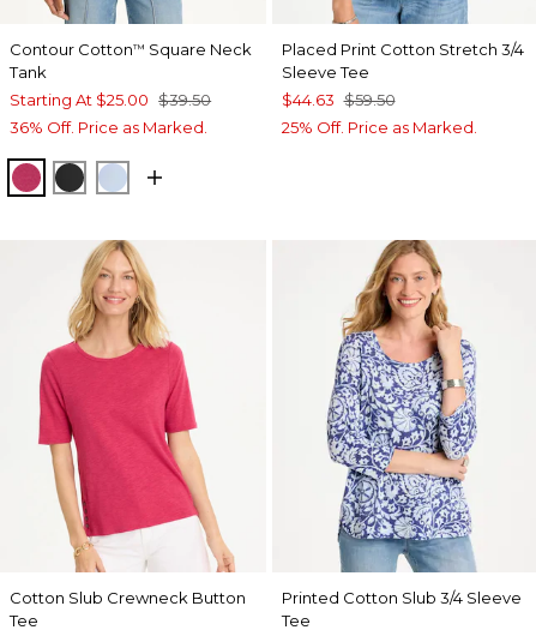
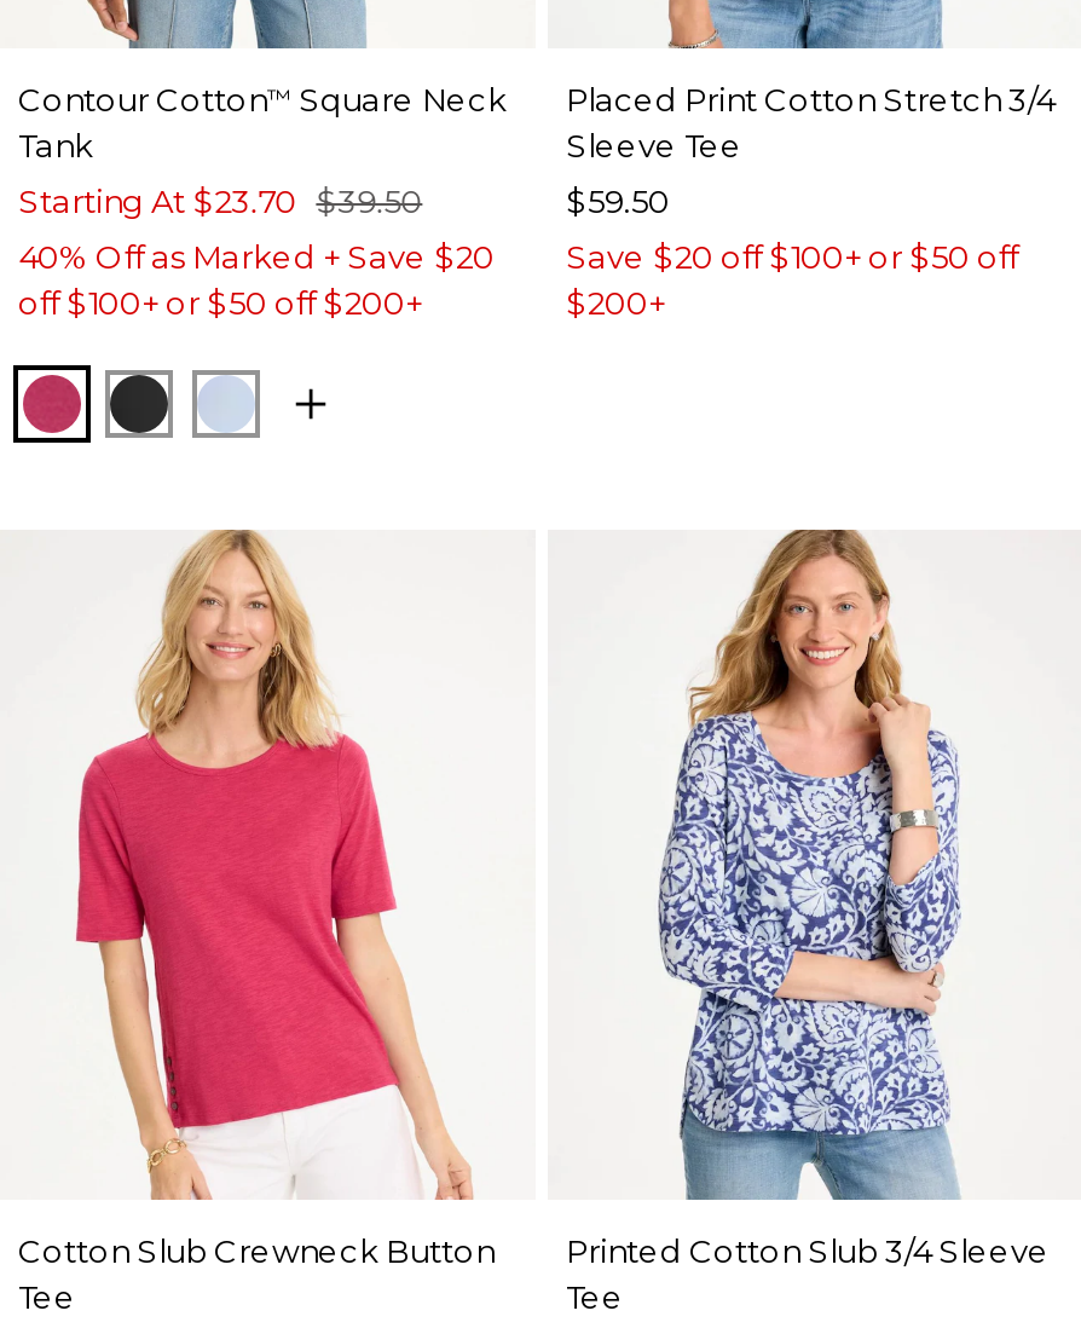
- Starting At $25.00 $39.50
- 36% Off. Price as Marked.
+ Starting At $23.70 $39.50
+ 40% Off as Marked + Save $20
+ off $100+ or $50 off $200+

- $44.63 $59.50
- 25% Off. Price as Marked.
+ $59.50
+ Save $20 off $100+ or $50 off
+ $200+
